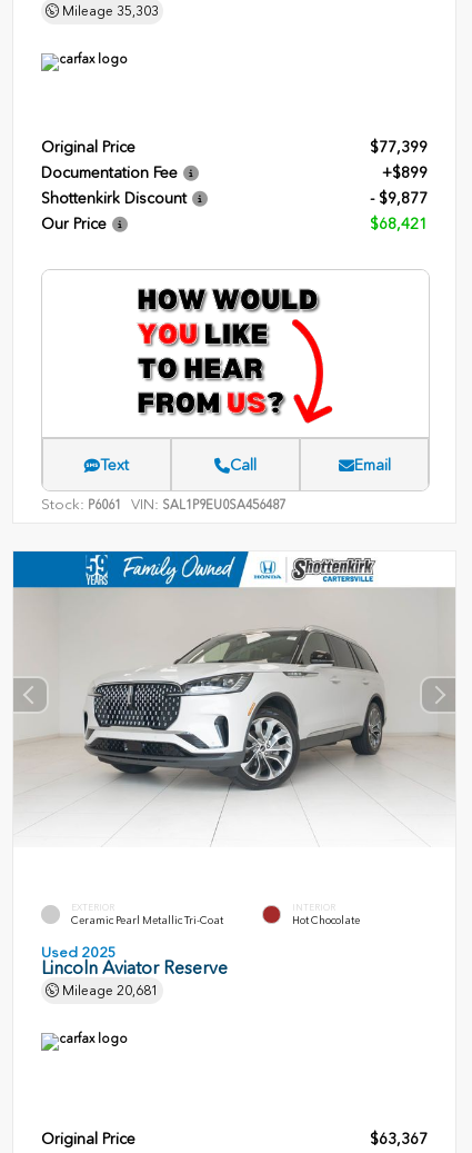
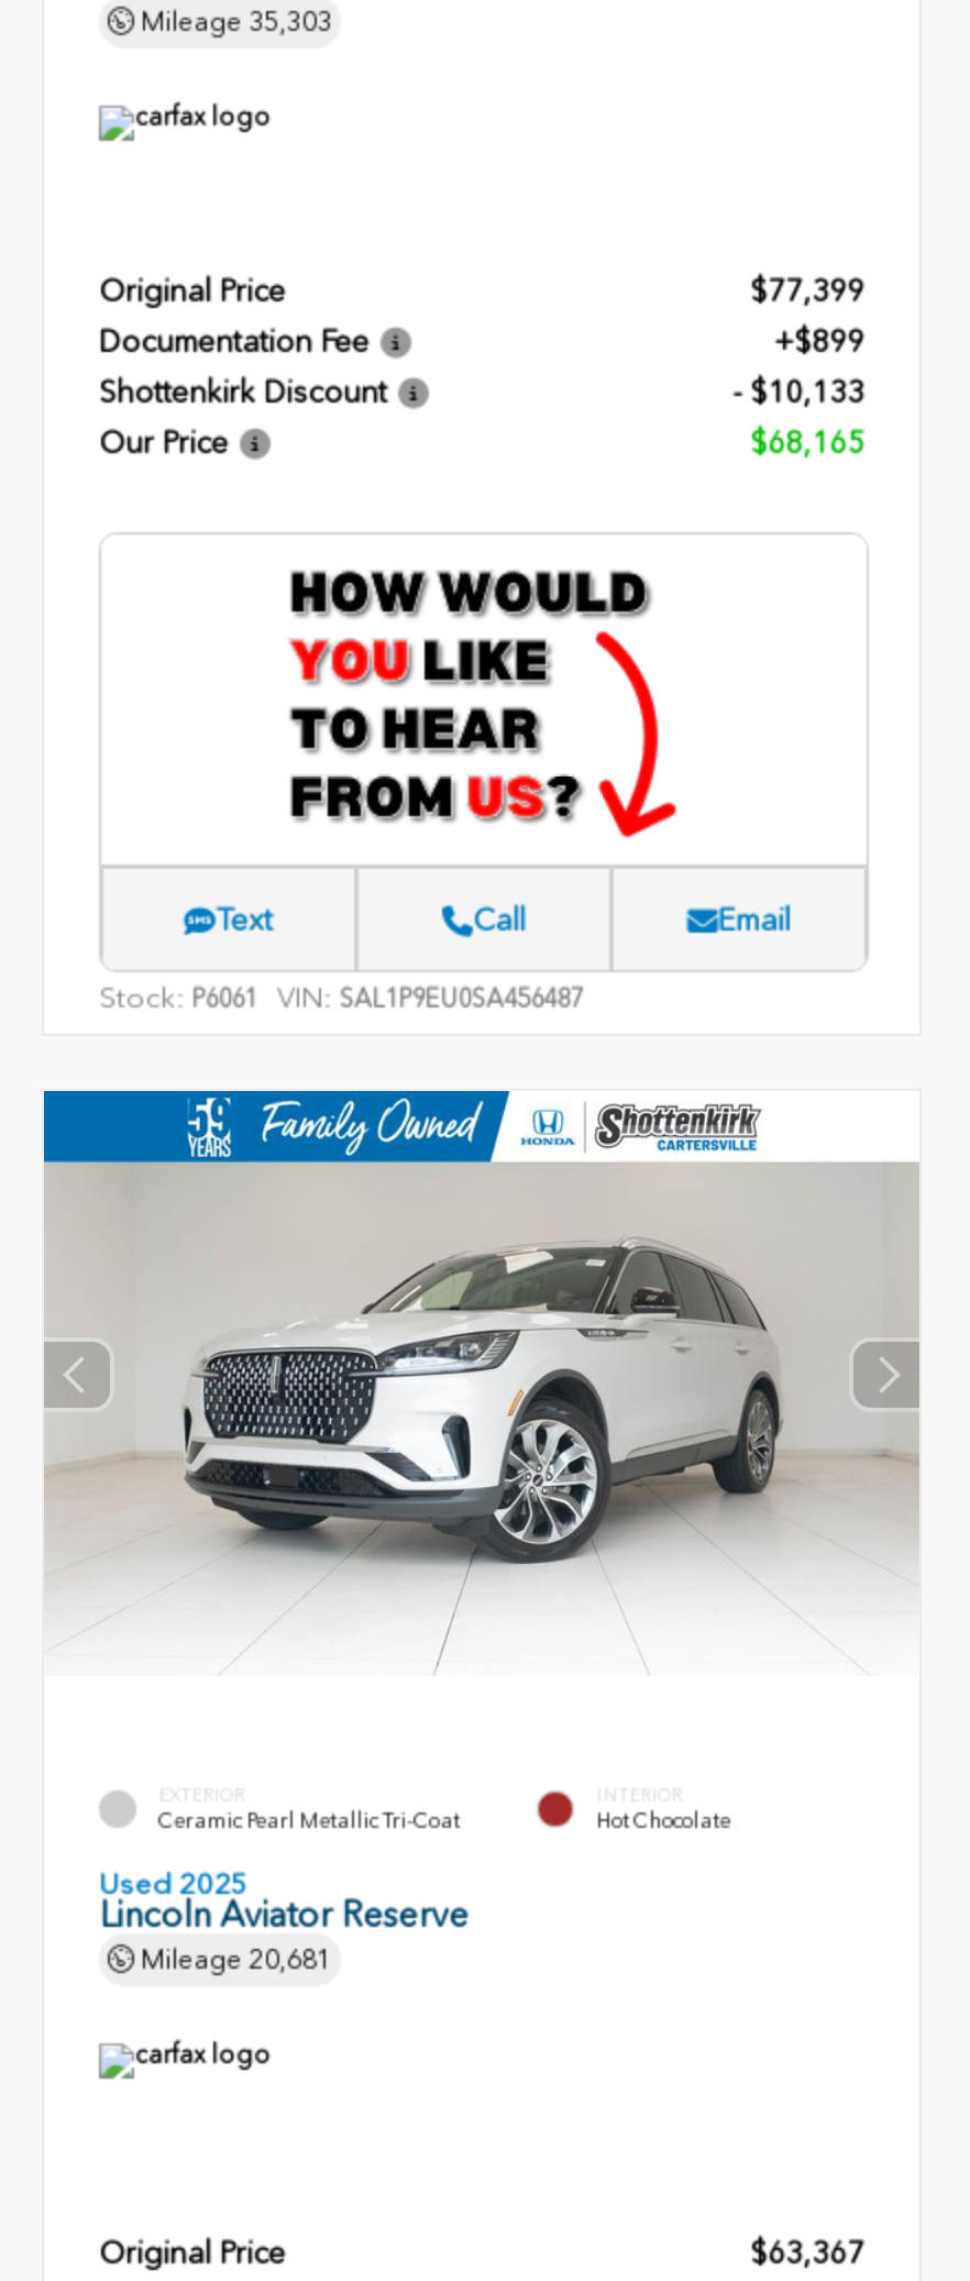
- - $9,877
+ - $10,133

- $68,421
+ $68,165
